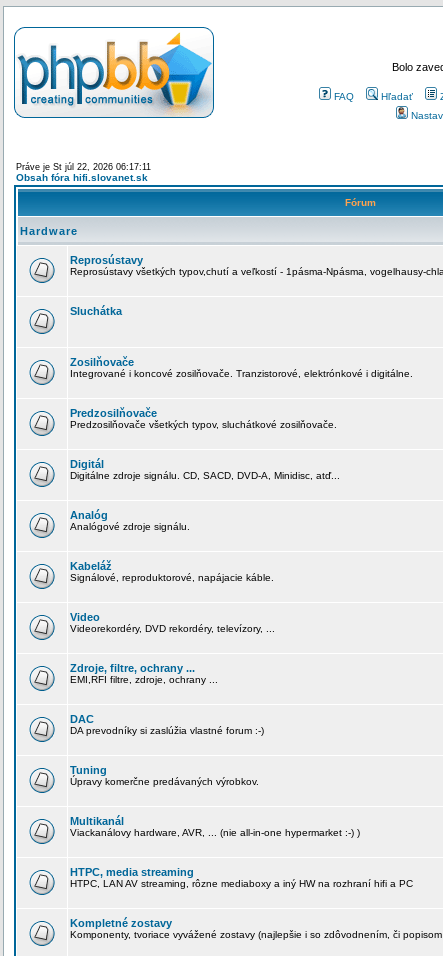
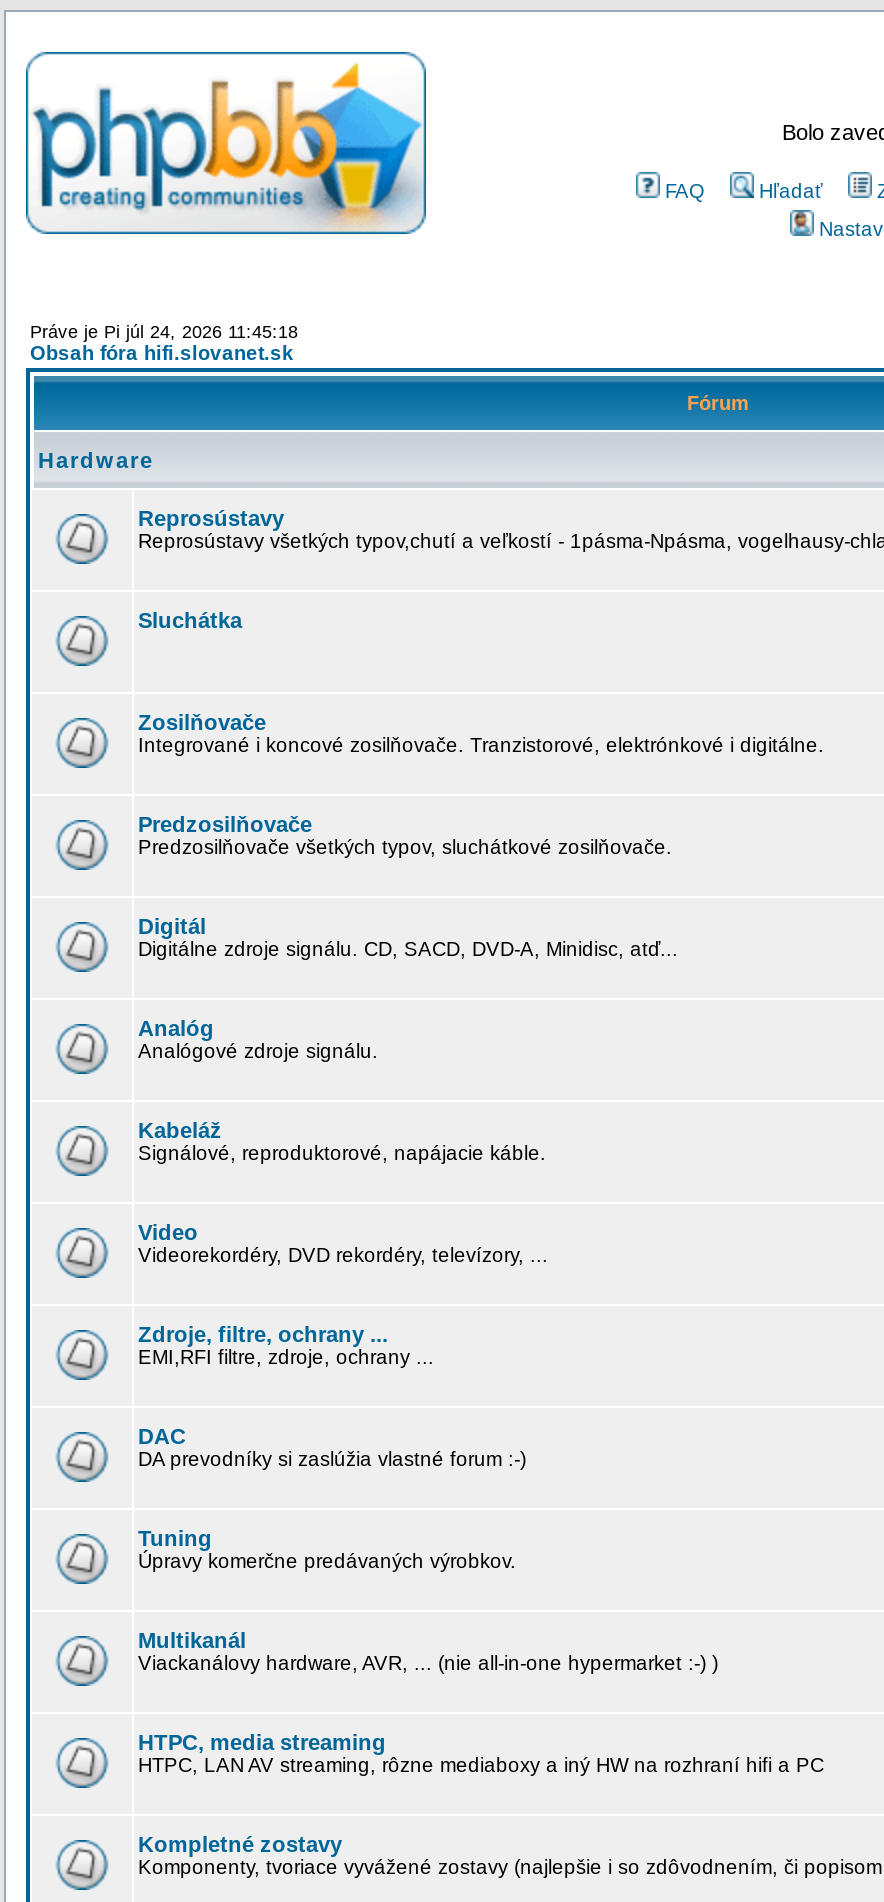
- Práve je St júl 22, 2026 06:17:11
+ Práve je Pi júl 24, 2026 11:45:18
